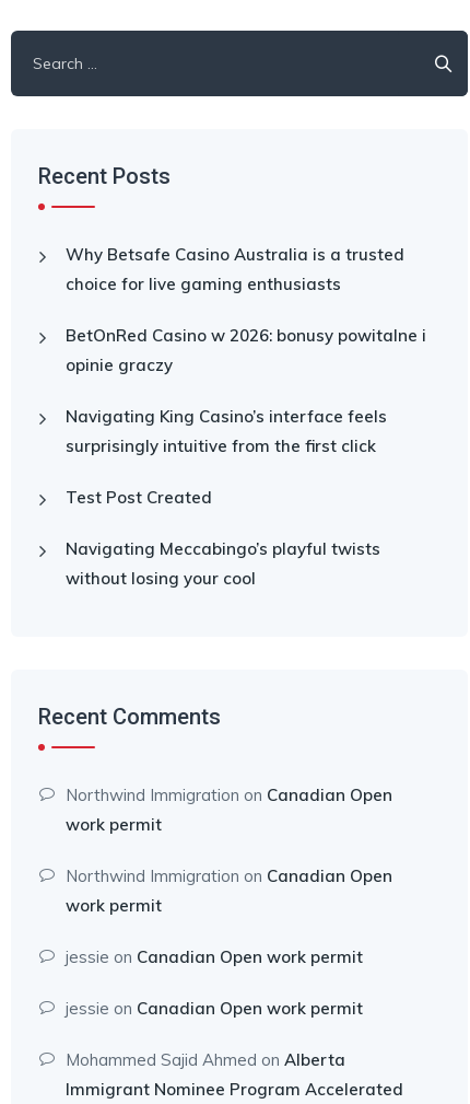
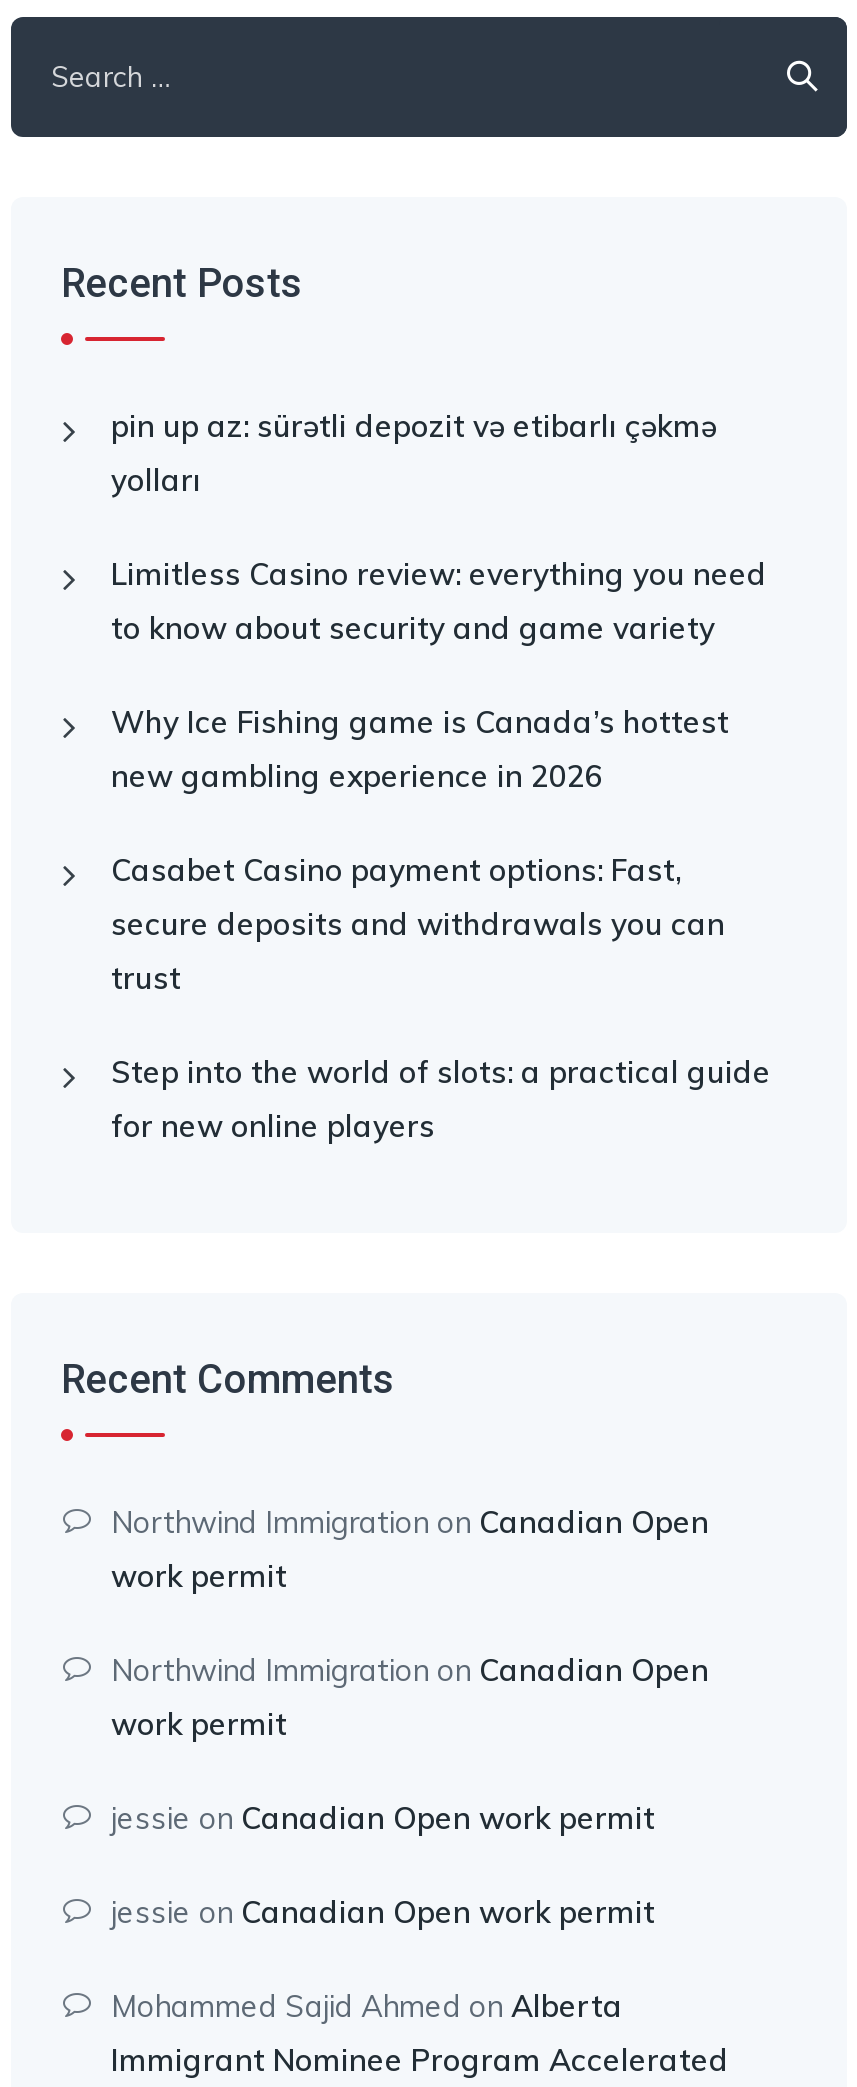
- Why Betsafe Casino Australia is a trusted
- choice for live gaming enthusiasts
+ pin up az: sürətli depozit və etibarlı çəkmə
+ yolları

- BetOnRed Casino w 2026: bonusy powitalne i
- opinie graczy
+ Limitless Casino review: everything you need
+ to know about security and game variety

- Navigating King Casino’s interface feels
- surprisingly intuitive from the first click
+ Why Ice Fishing game is Canada’s hottest
+ new gambling experience in 2026

- Test Post Created
+ Casabet Casino payment options: Fast,
+ secure deposits and withdrawals you can
+ trust

- Navigating Meccabingo’s playful twists
- without losing your cool
+ Step into the world of slots: a practical guide
+ for new online players
